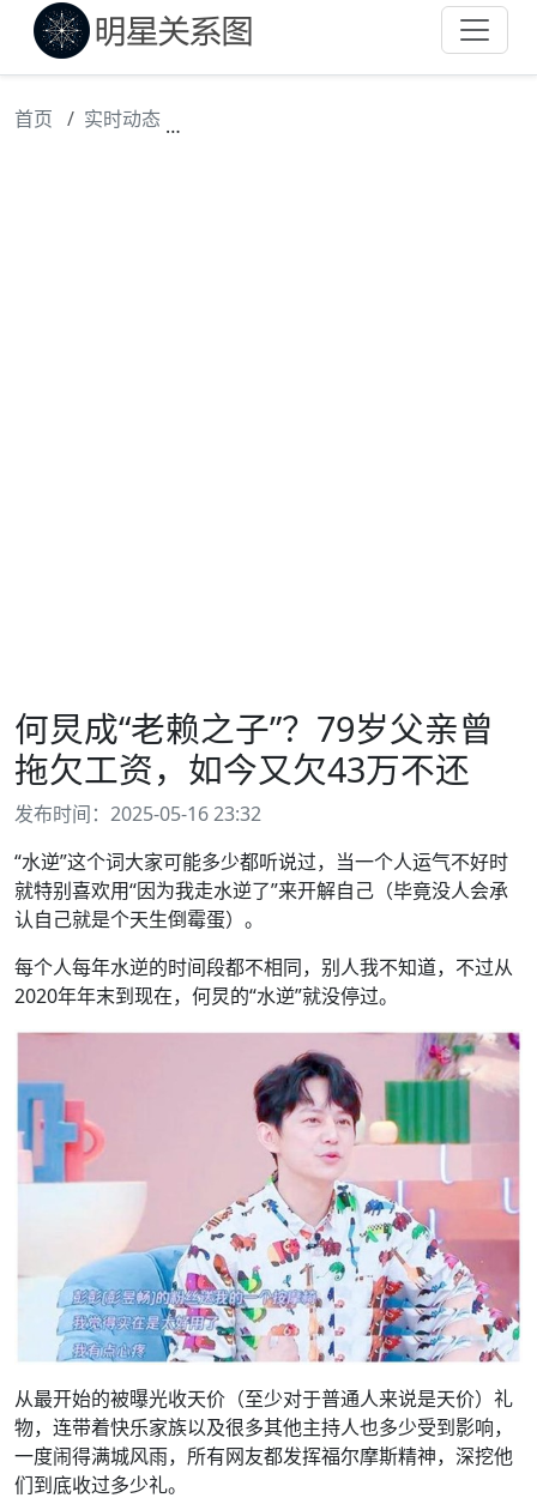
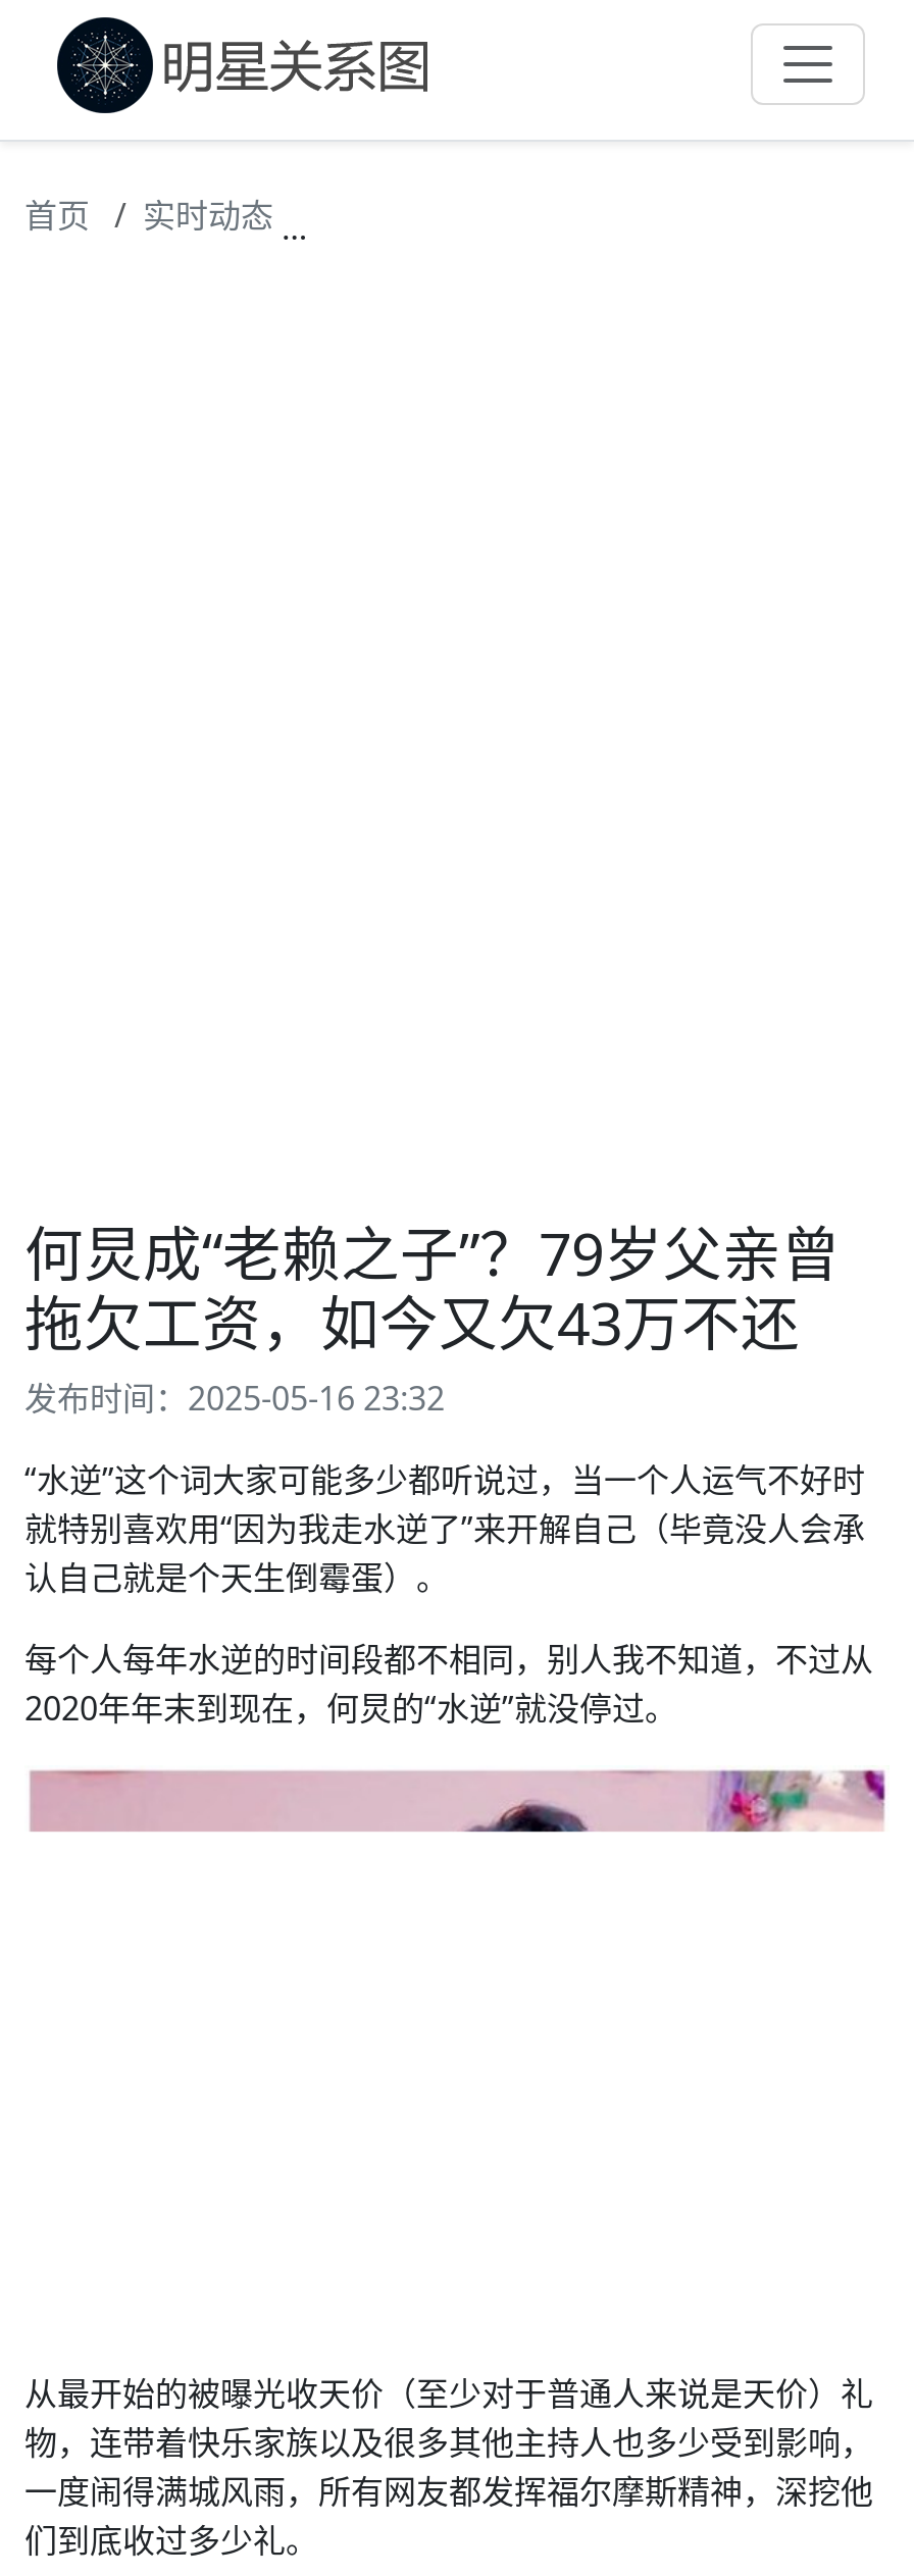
- [image]
